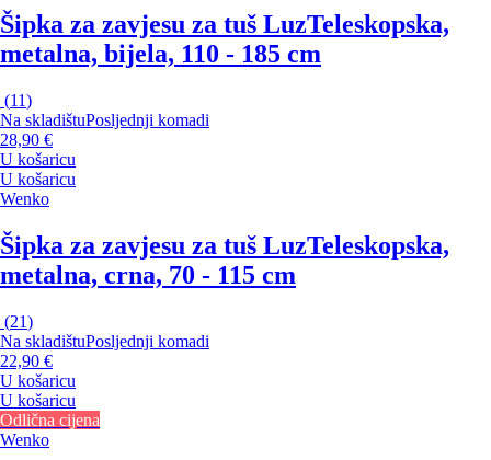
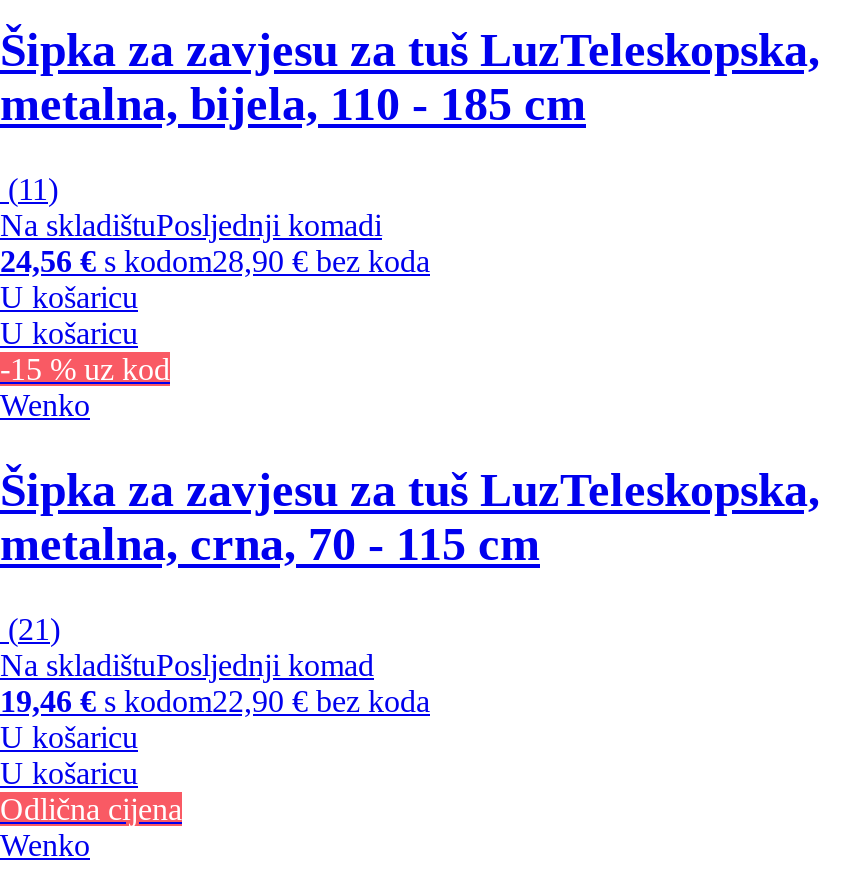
- 28,90 €
+ 24,56 €s kodom28,90 € bez koda

+ -15 % uz kod

- Na skladištuPosljednji komadi
- 22,90 €
+ Na skladištuPosljednji komad
+ 19,46 €s kodom22,90 € bez koda
